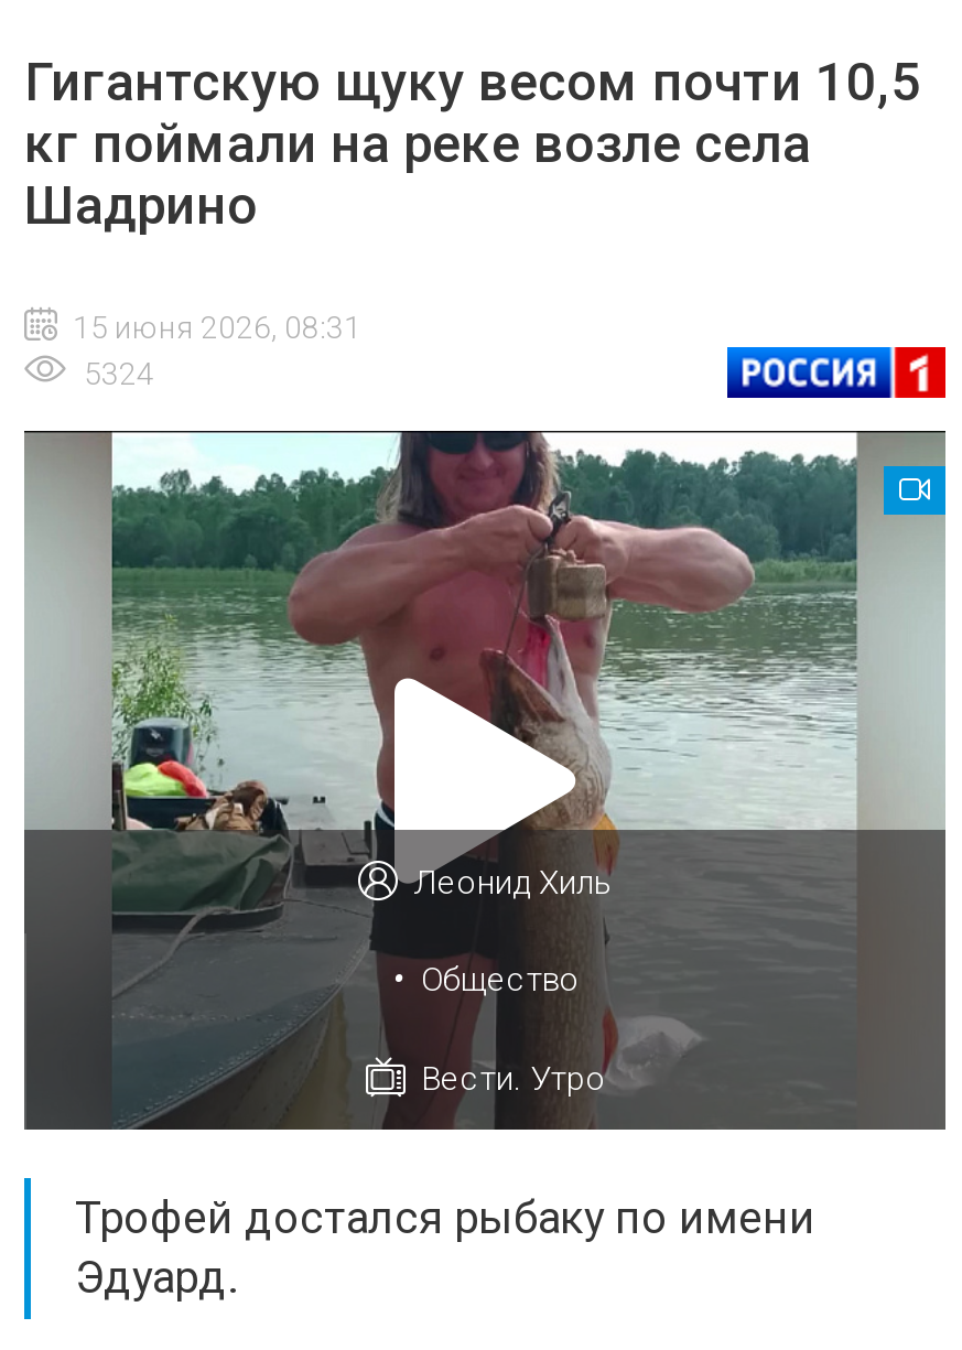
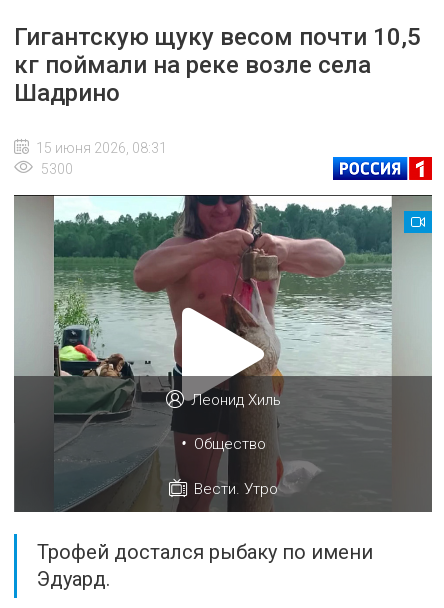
- 5324
+ 5300
